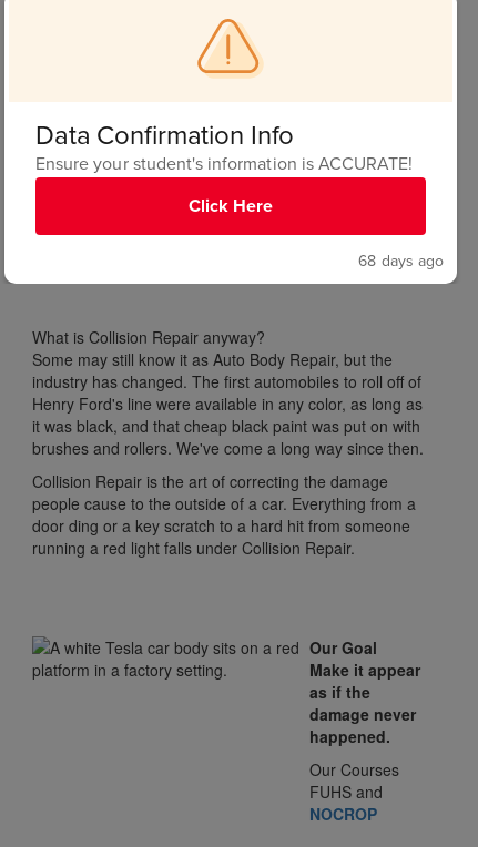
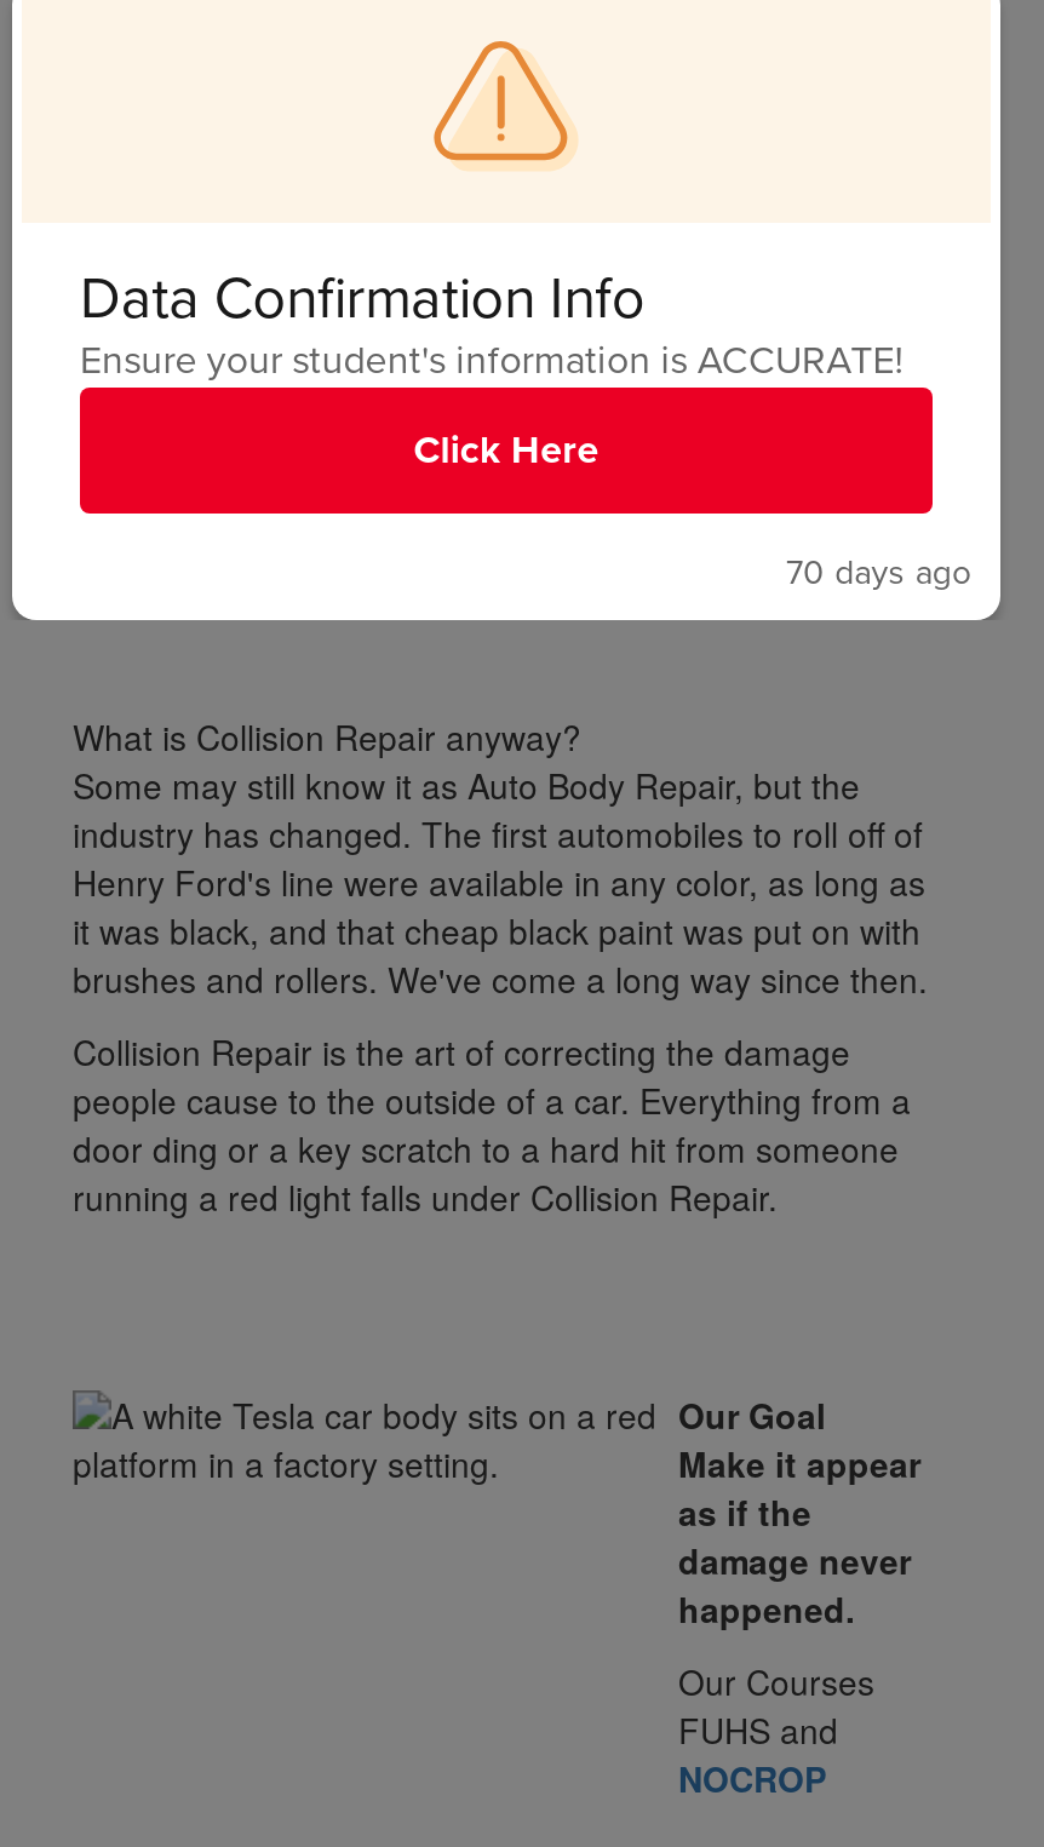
- 68 days ago
+ 70 days ago
